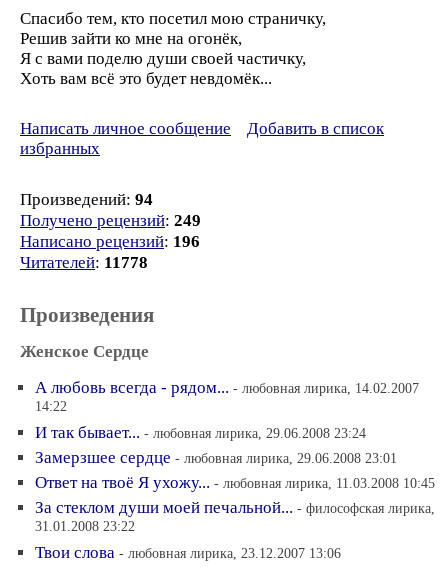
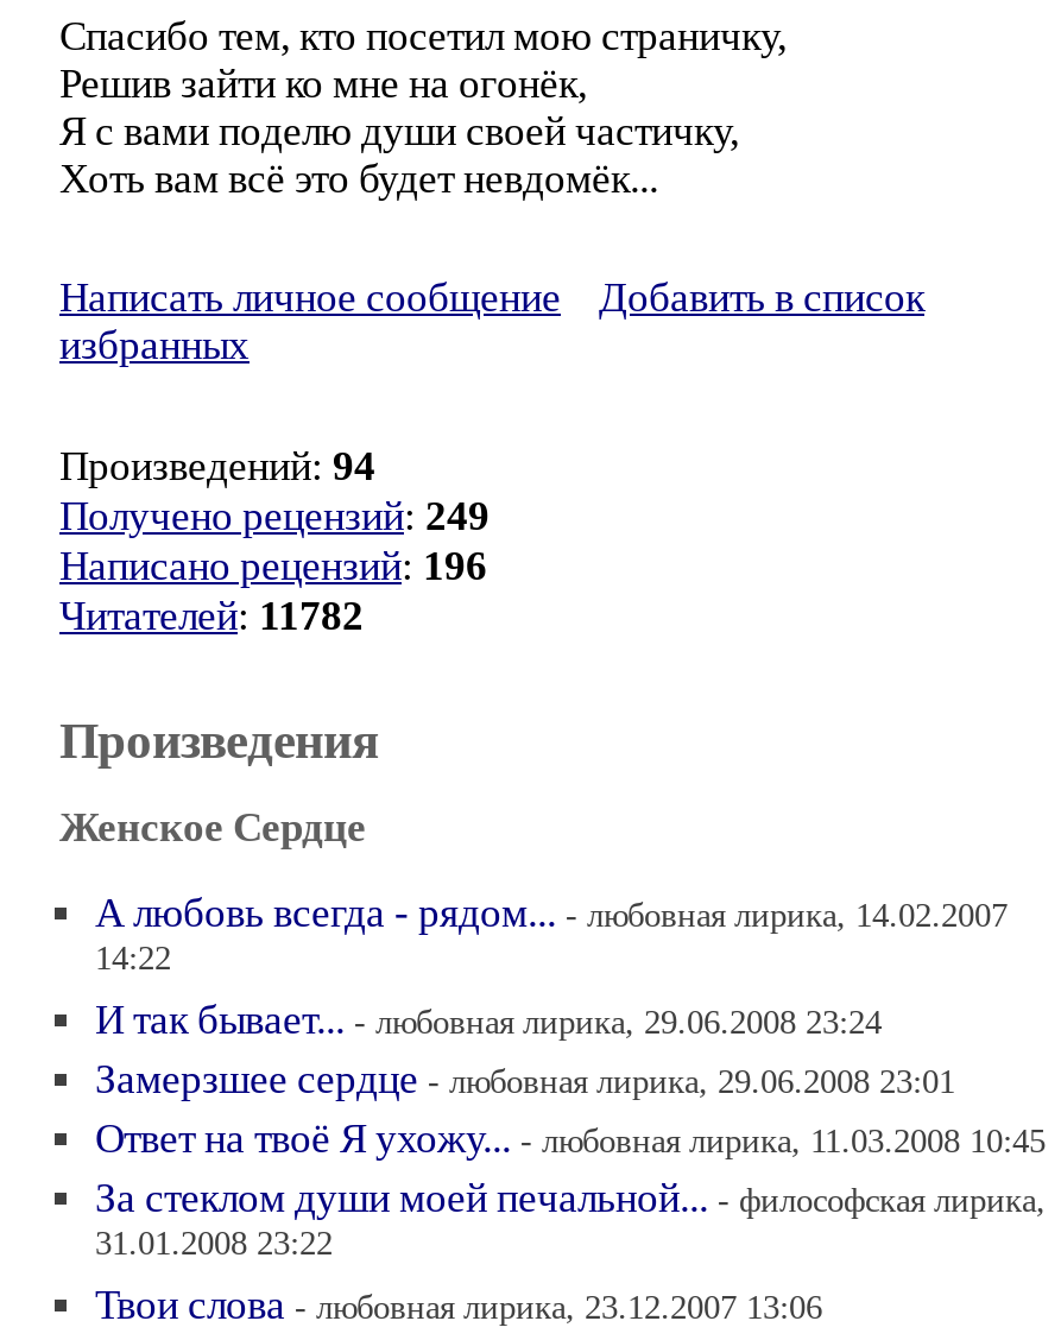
- Читателей: 11778
+ Читателей: 11782
